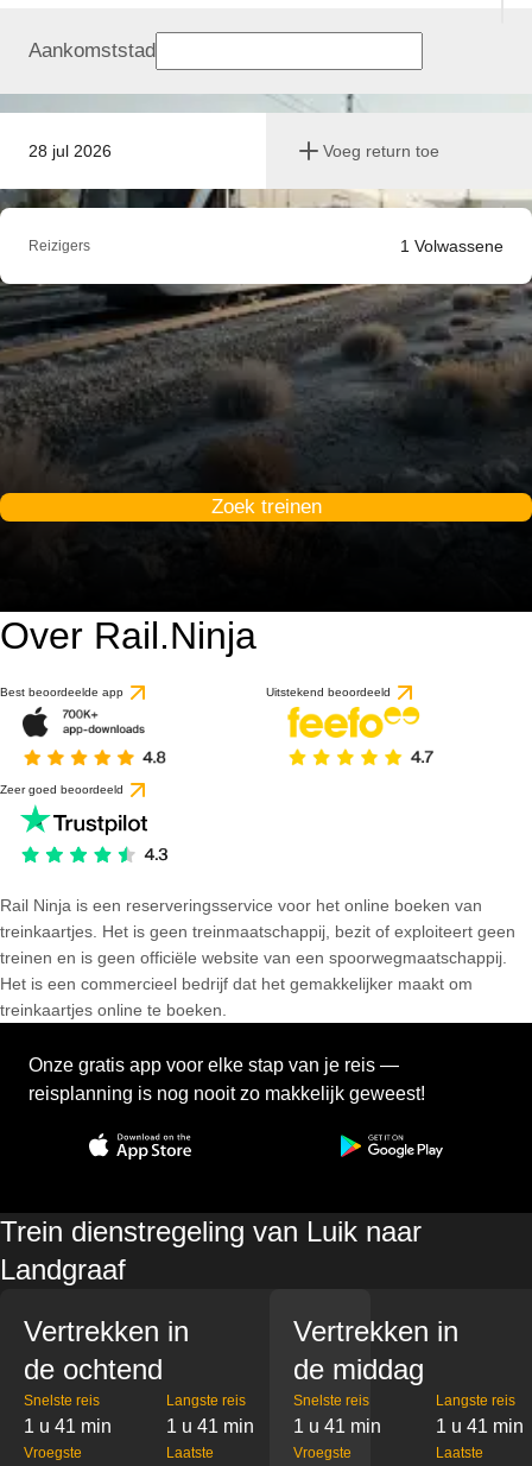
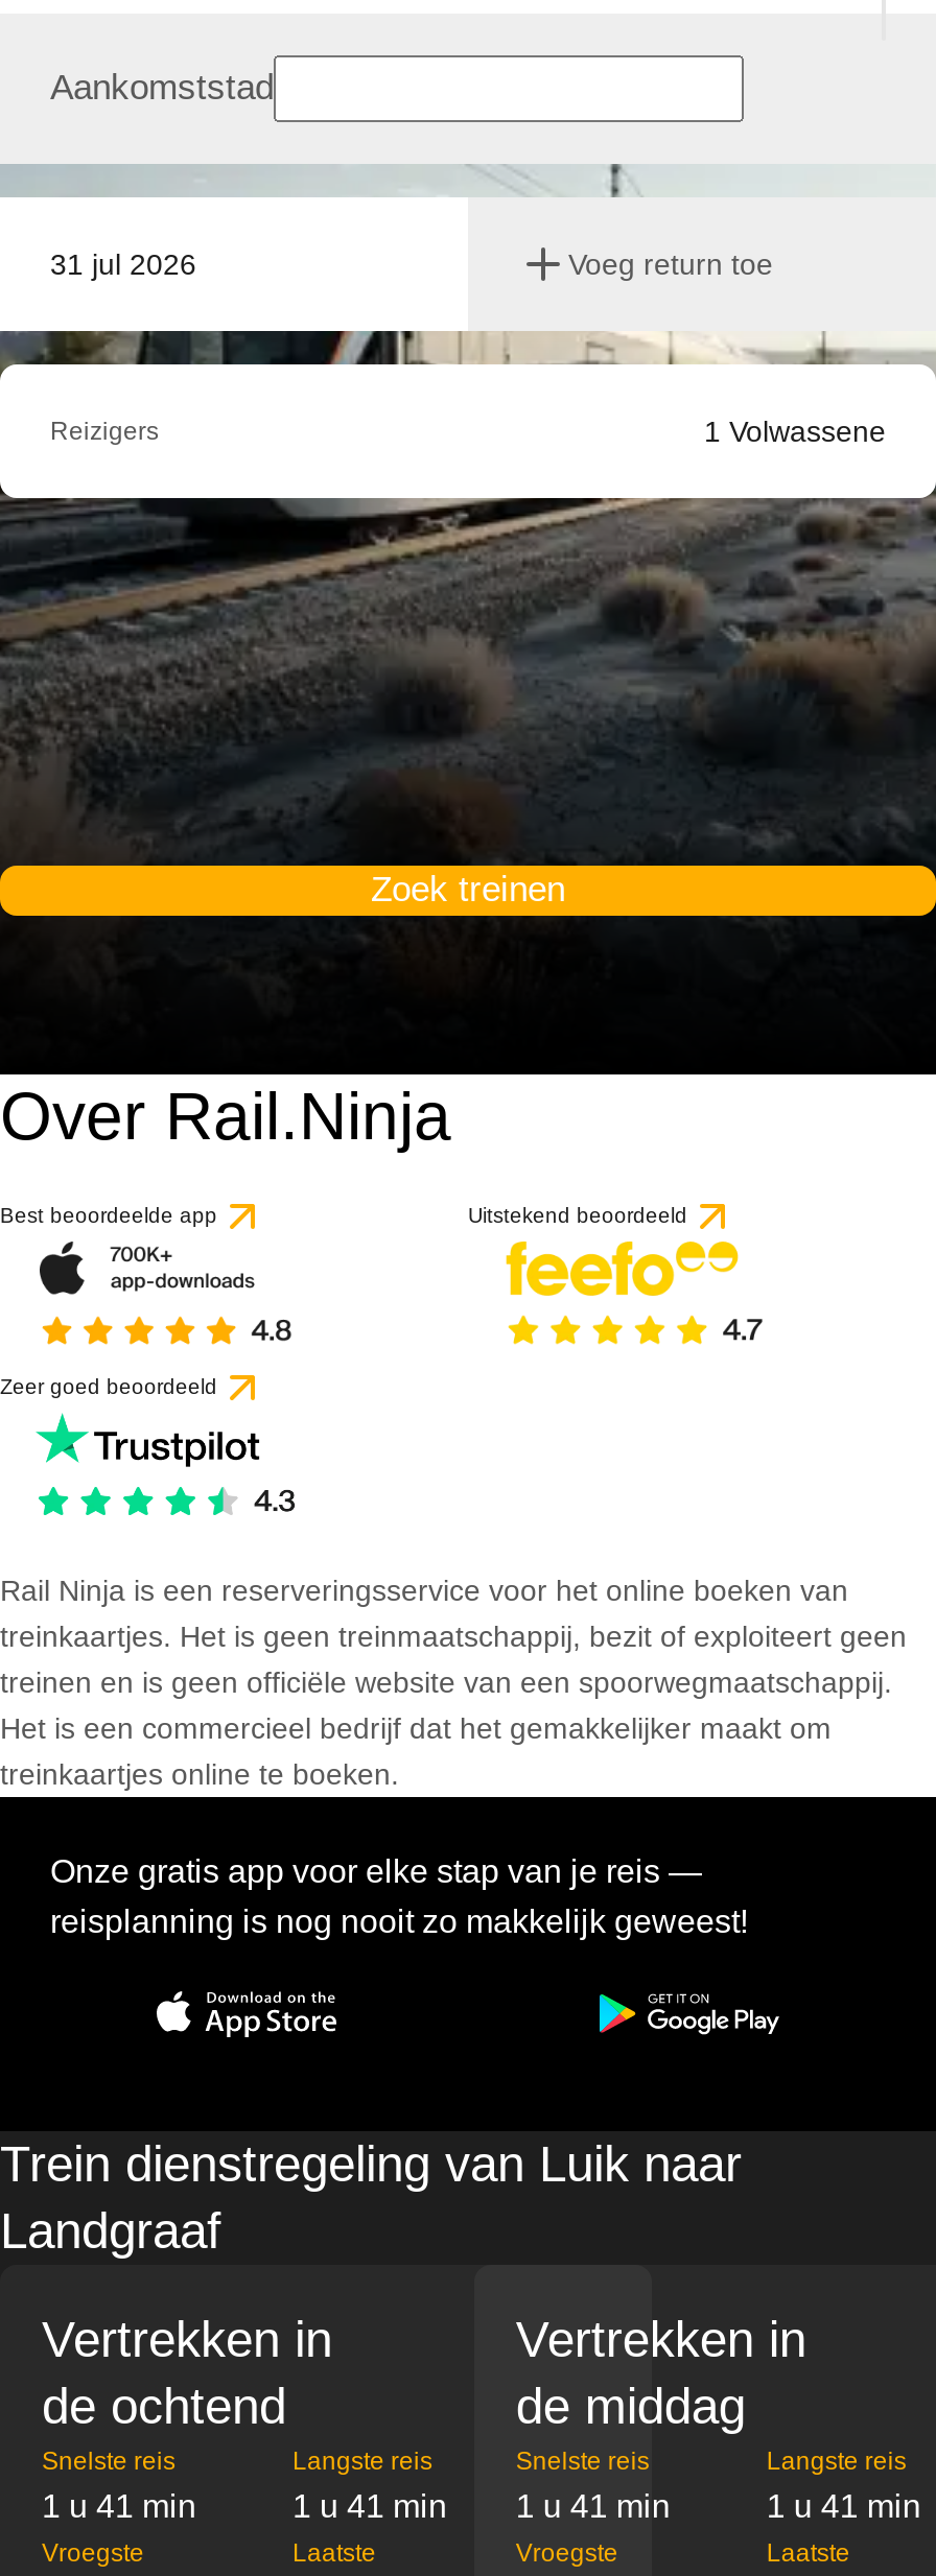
- 28 jul 2026
+ 31 jul 2026
